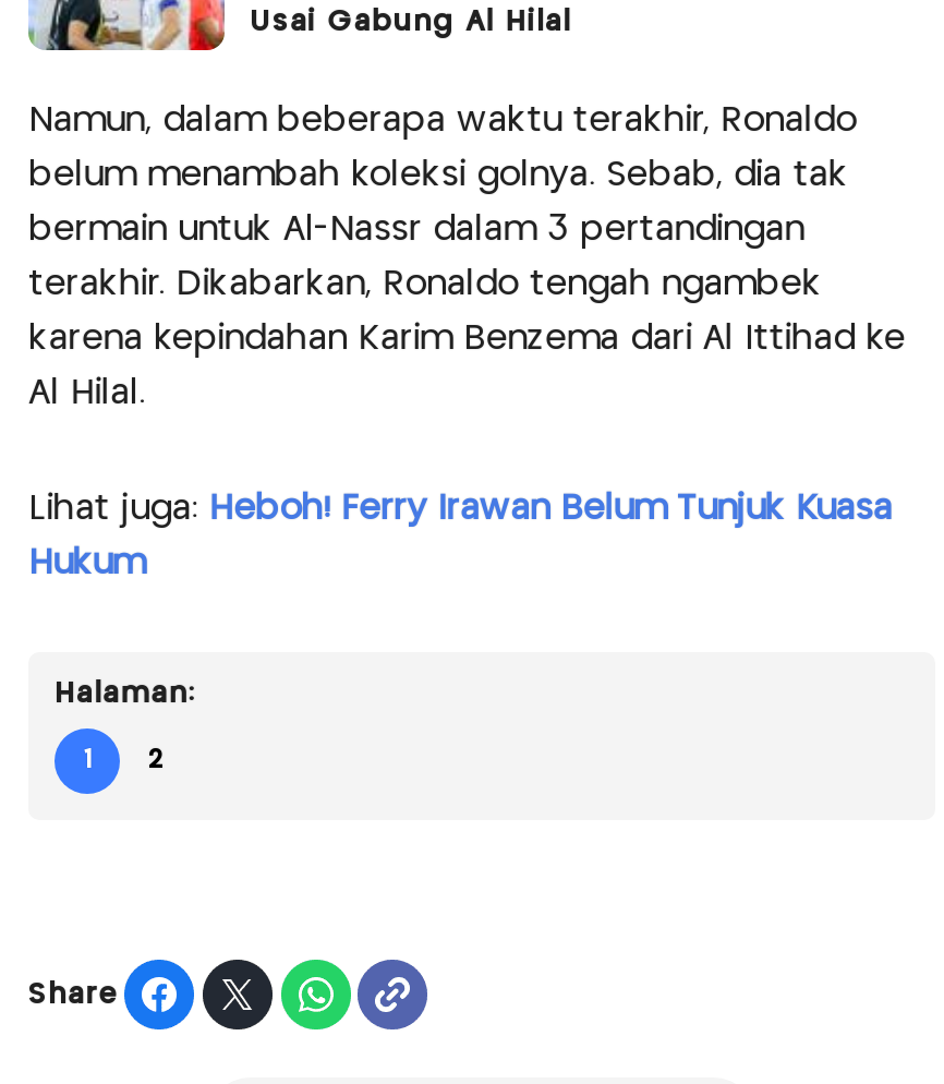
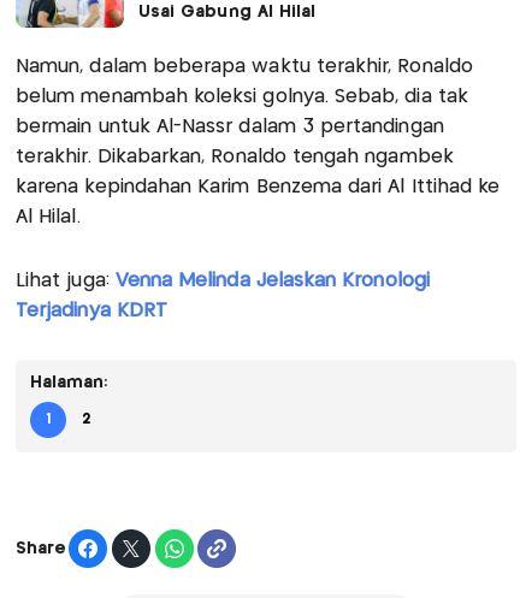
- Lihat juga: Heboh! Ferry Irawan Belum Tunjuk Kuasa
+ Lihat juga: Venna Melinda Jelaskan Kronologi

- Hukum
+ Terjadinya KDRT
